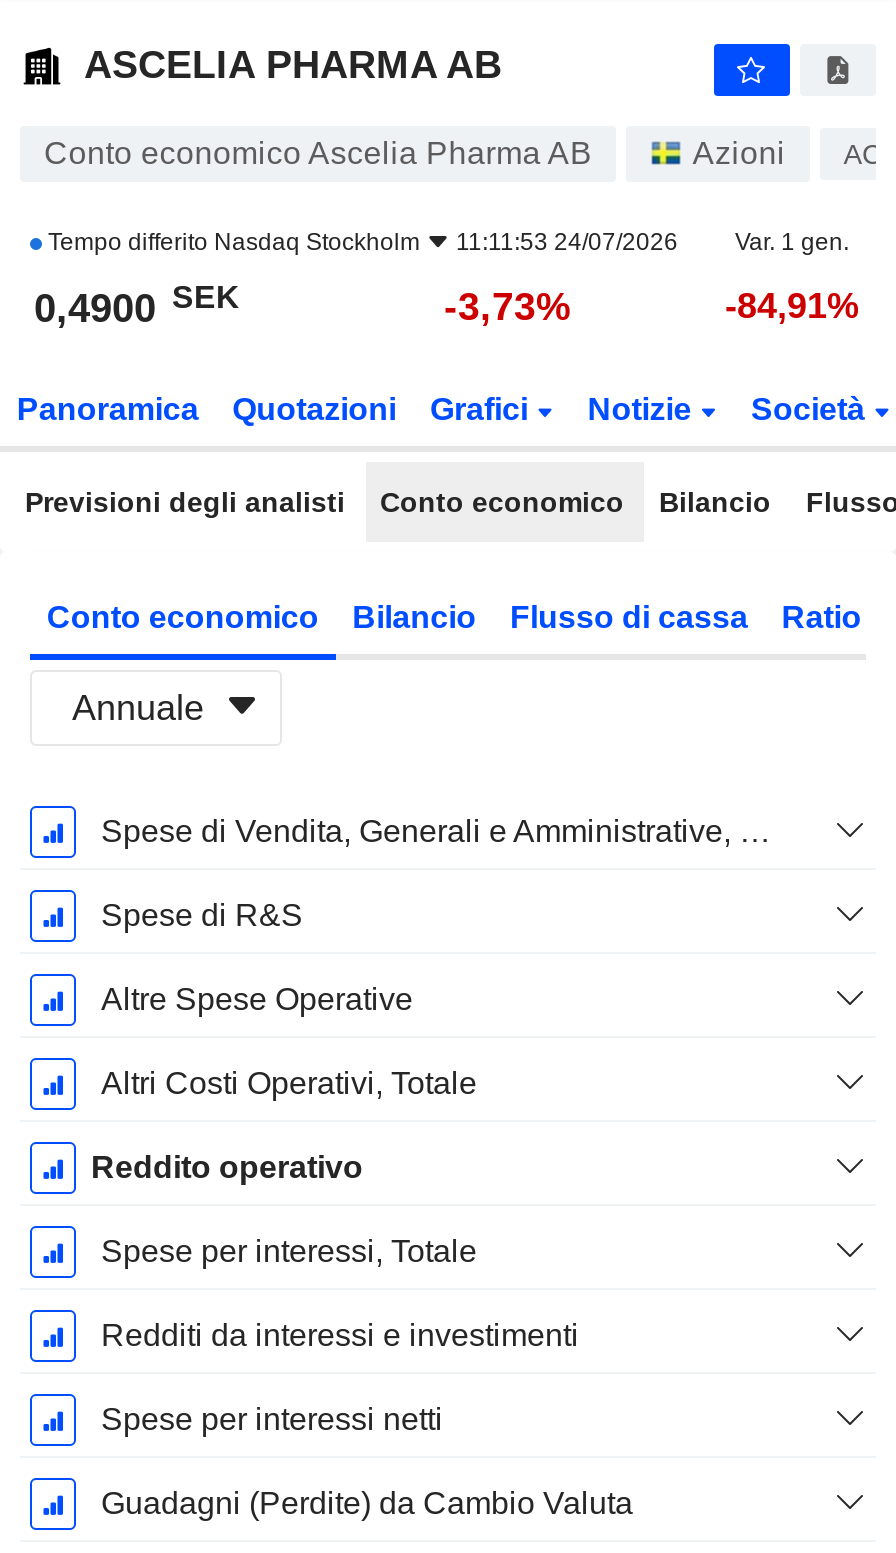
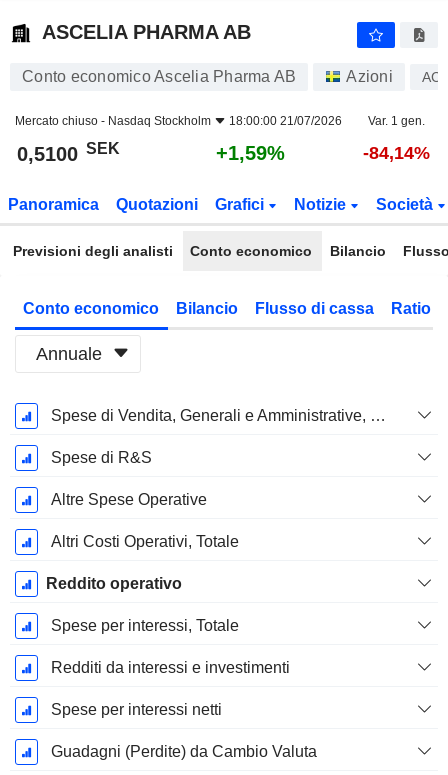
- Tempo differito Nasdaq Stockholm
- 11:11:53 24/07/2026
+ Mercato chiuso - Nasdaq Stockholm
+ 18:00:00 21/07/2026

- 0,4900 SEK
+ 0,5100 SEK

- -3,73%
+ +1,59%

- -84,91%
+ -84,14%
